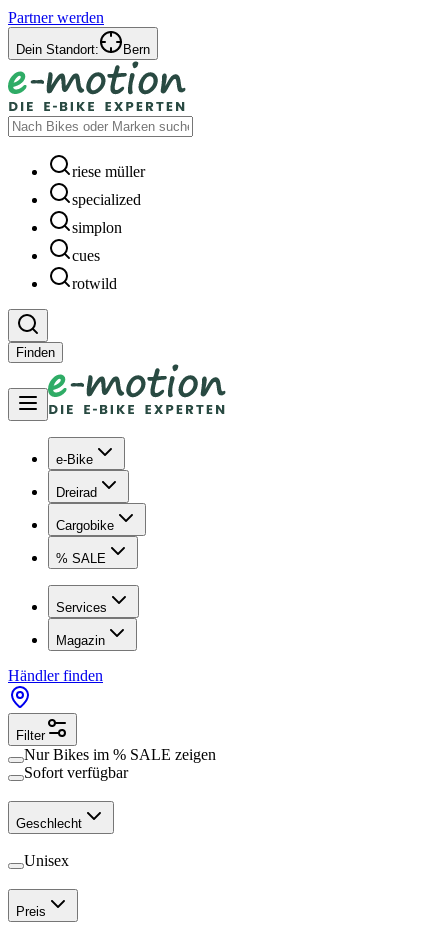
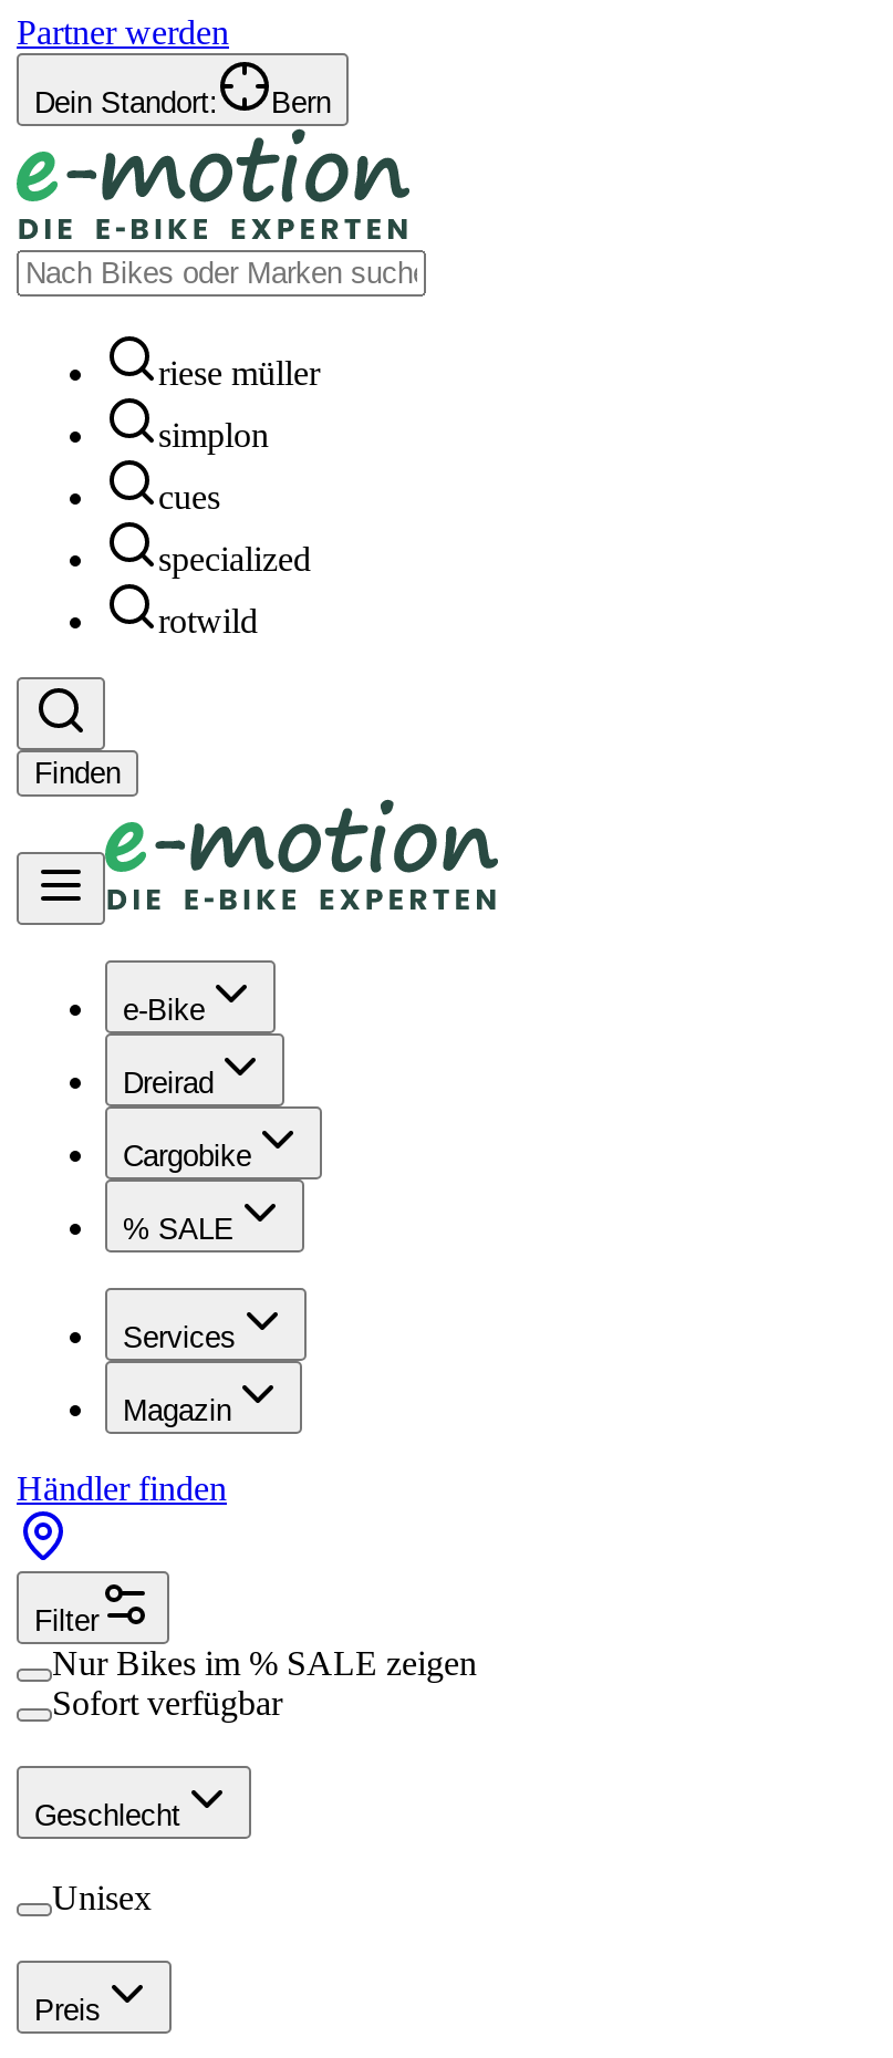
moved down: specialized

moved up: simplon | cues
